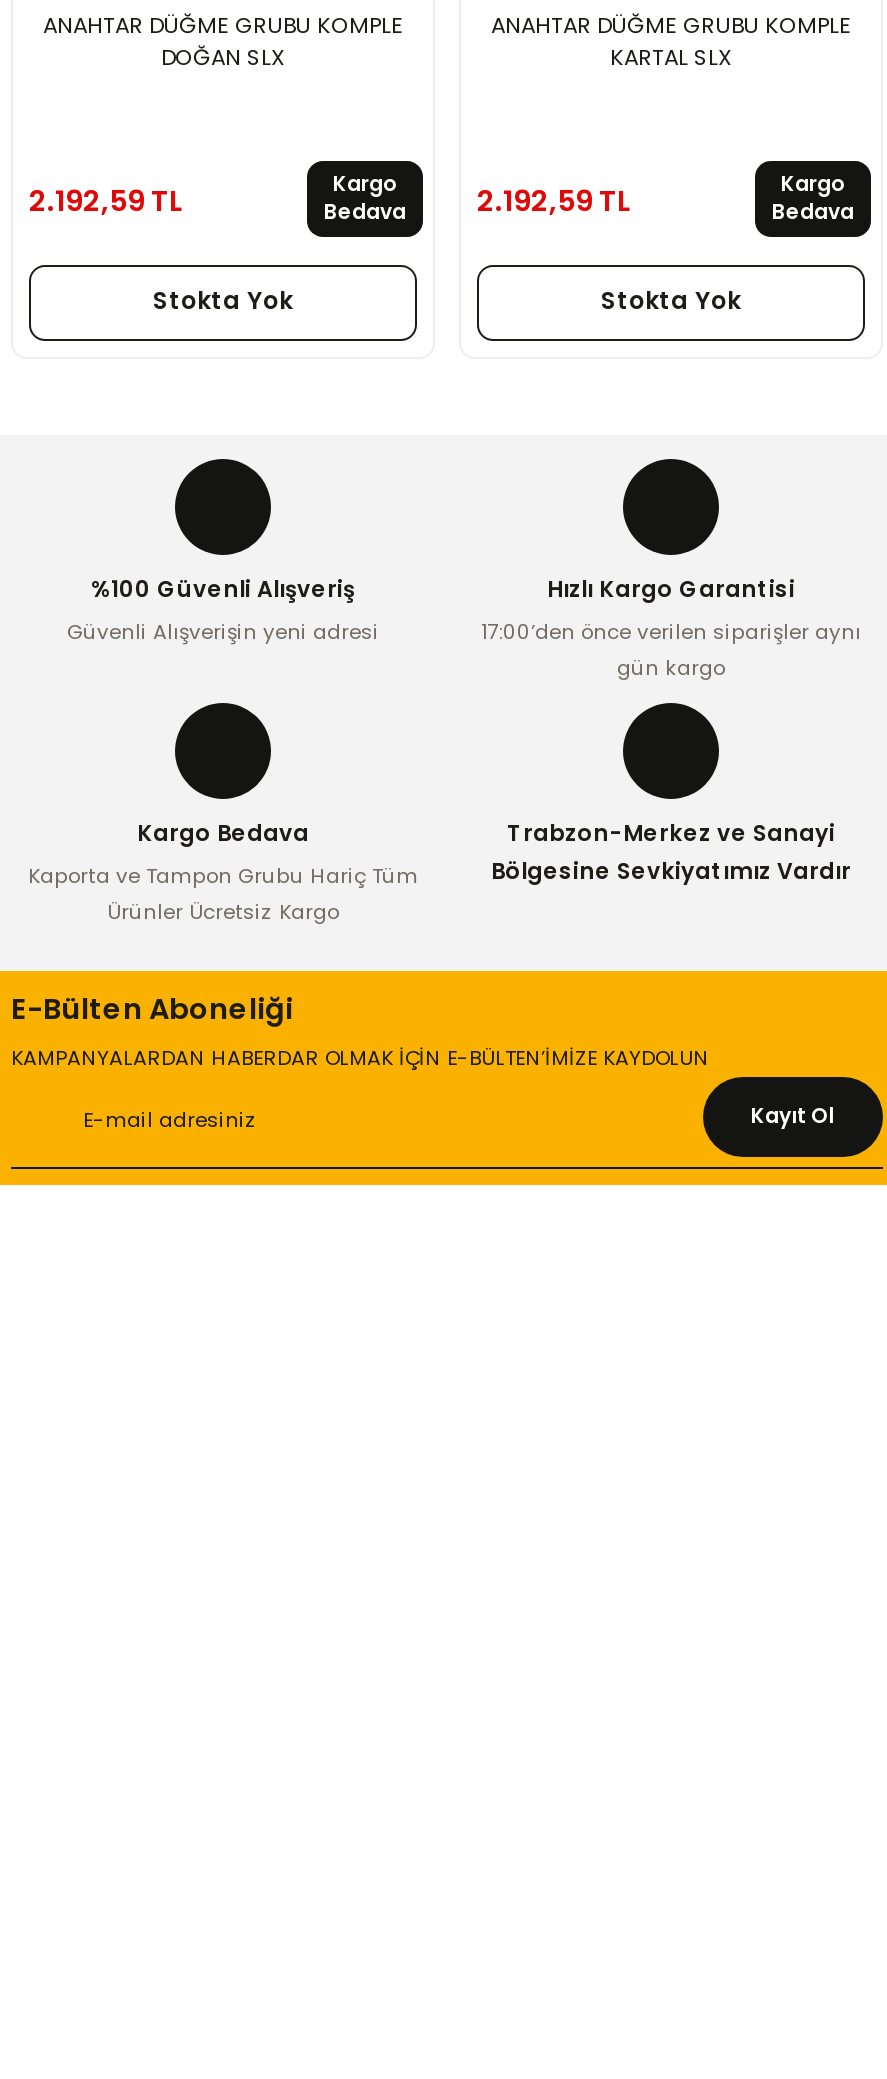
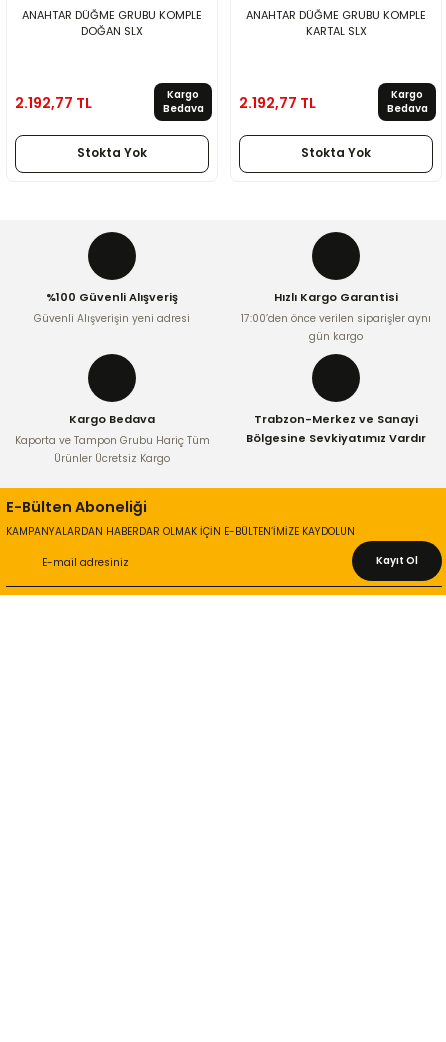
- 2.192,59 TL
+ 2.192,77 TL

- 2.192,59 TL
+ 2.192,77 TL
